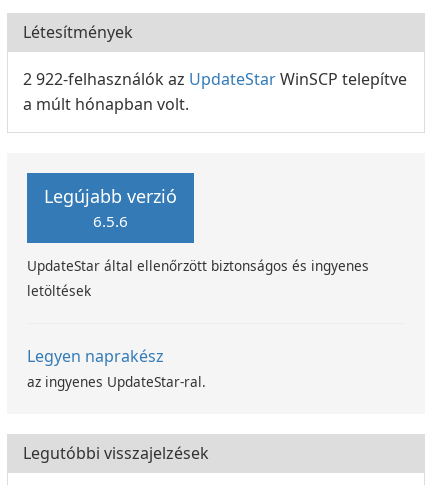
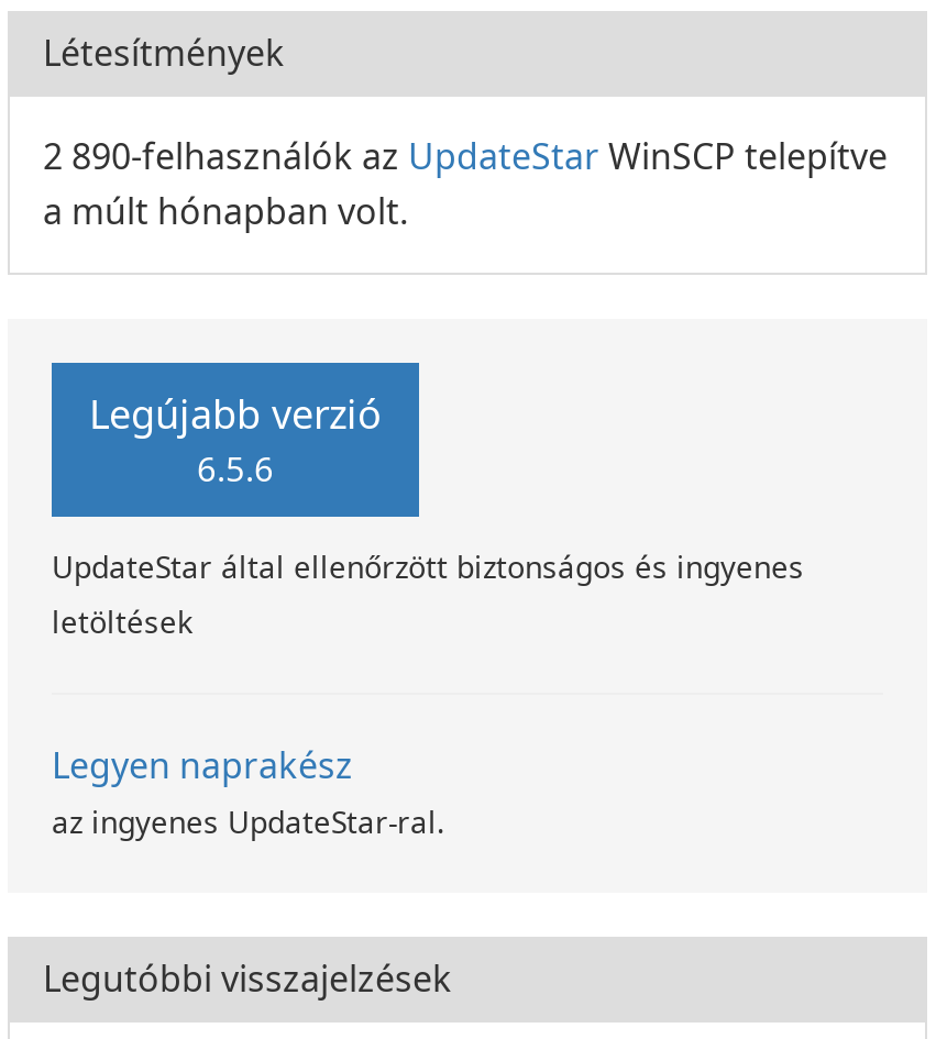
- 2 922-felhasználók az UpdateStar WinSCP telepítve
+ 2 890-felhasználók az UpdateStar WinSCP telepítve
